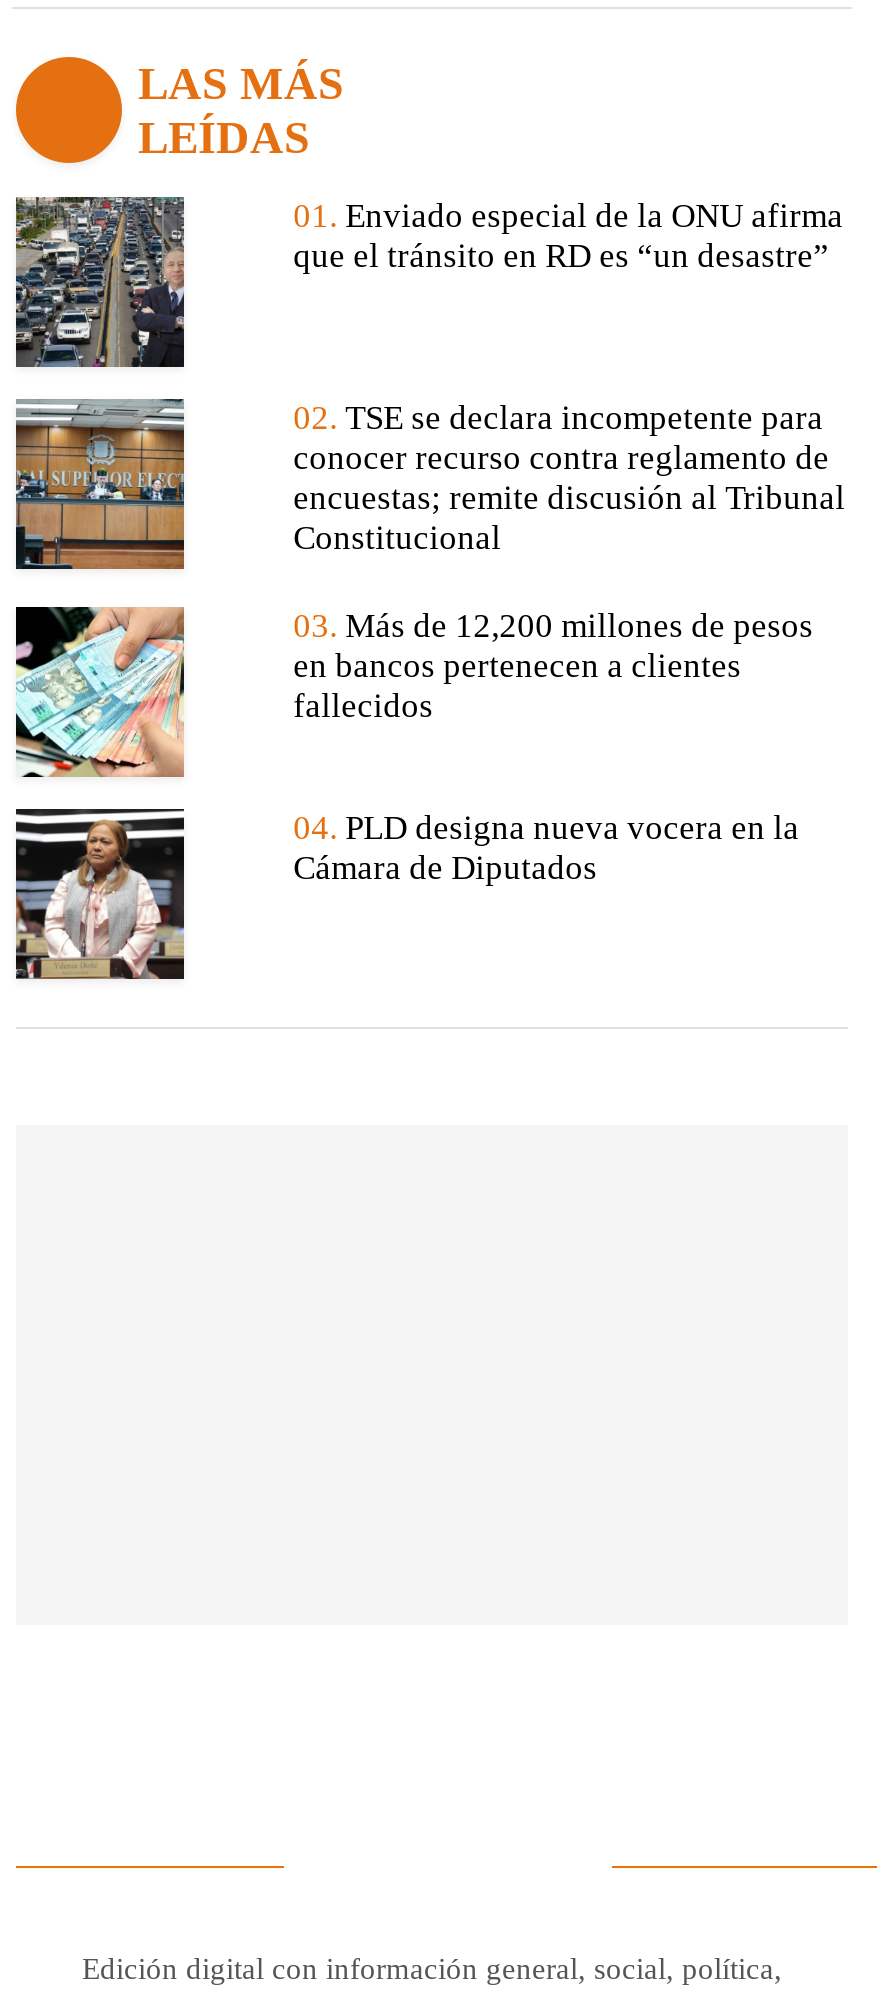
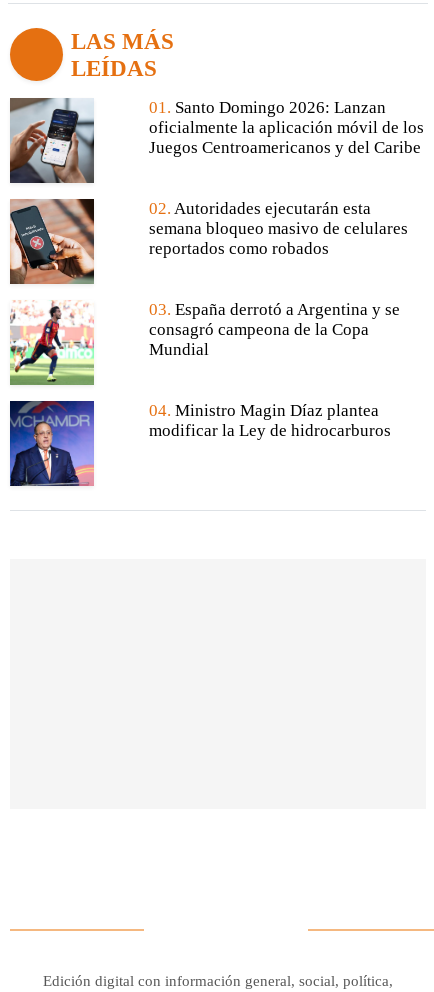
- [image]
+ [image]

- 01. Enviado especial de la ONU afirma
- que el tránsito en RD es “un desastre”
+ 01. Santo Domingo 2026: Lanzan
+ oficialmente la aplicación móvil de los
+ Juegos Centroamericanos y del Caribe

- [image]
+ [image]

- 02. TSE se declara incompetente para
- conocer recurso contra reglamento de
- encuestas; remite discusión al Tribunal
- Constitucional
+ 02. Autoridades ejecutarán esta
+ semana bloqueo masivo de celulares
+ reportados como robados

- [image]
+ [image]

- 03. Más de 12,200 millones de pesos
- en bancos pertenecen a clientes
- fallecidos
+ 03. España derrotó a Argentina y se
+ consagró campeona de la Copa
+ Mundial

- [image]
+ [image]

- 04. PLD designa nueva vocera en la
- Cámara de Diputados
+ 04. Ministro Magin Díaz plantea
+ modificar la Ley de hidrocarburos
